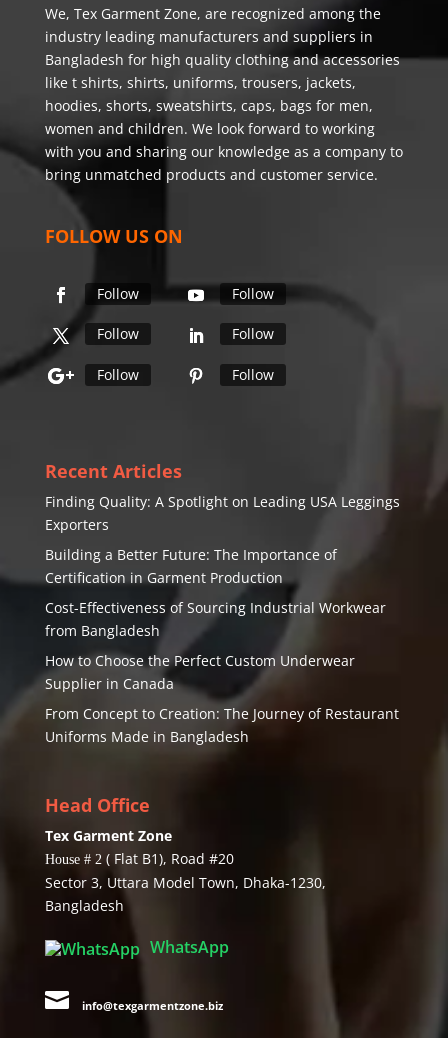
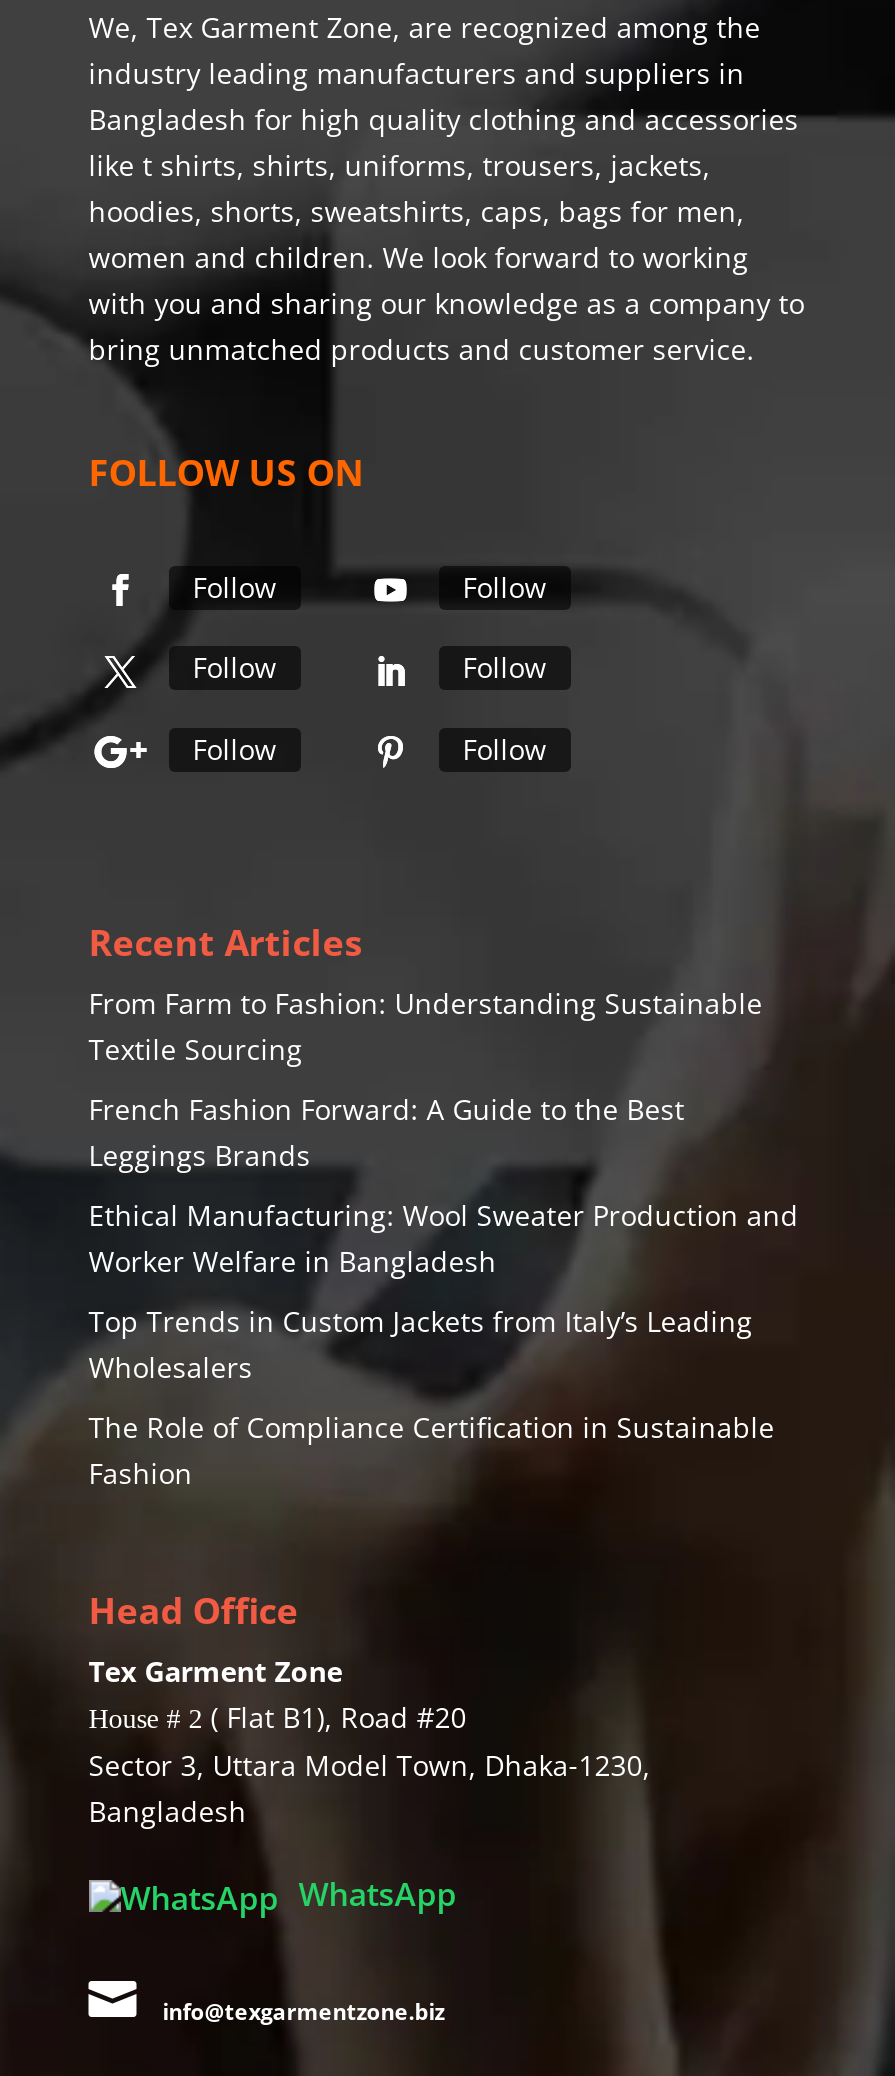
- Finding Quality: A Spotlight on Leading USA Leggings
- Exporters
+ From Farm to Fashion: Understanding Sustainable
+ Textile Sourcing

- Building a Better Future: The Importance of
- Certification in Garment Production
+ French Fashion Forward: A Guide to the Best
+ Leggings Brands

- Cost-Effectiveness of Sourcing Industrial Workwear
- from Bangladesh
+ Ethical Manufacturing: Wool Sweater Production and
+ Worker Welfare in Bangladesh

- How to Choose the Perfect Custom Underwear
- Supplier in Canada
+ Top Trends in Custom Jackets from Italy’s Leading
+ Wholesalers

- From Concept to Creation: The Journey of Restaurant
- Uniforms Made in Bangladesh
+ The Role of Compliance Certification in Sustainable
+ Fashion
